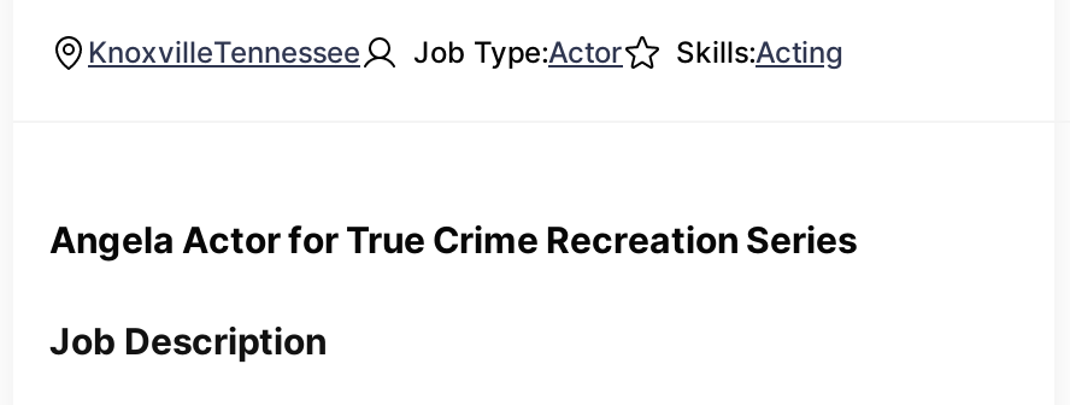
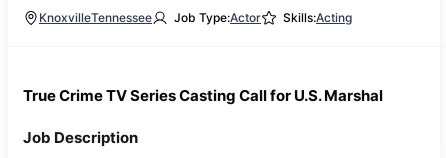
- Angela Actor for True Crime Recreation Series
+ True Crime TV Series Casting Call for U.S. Marshal
